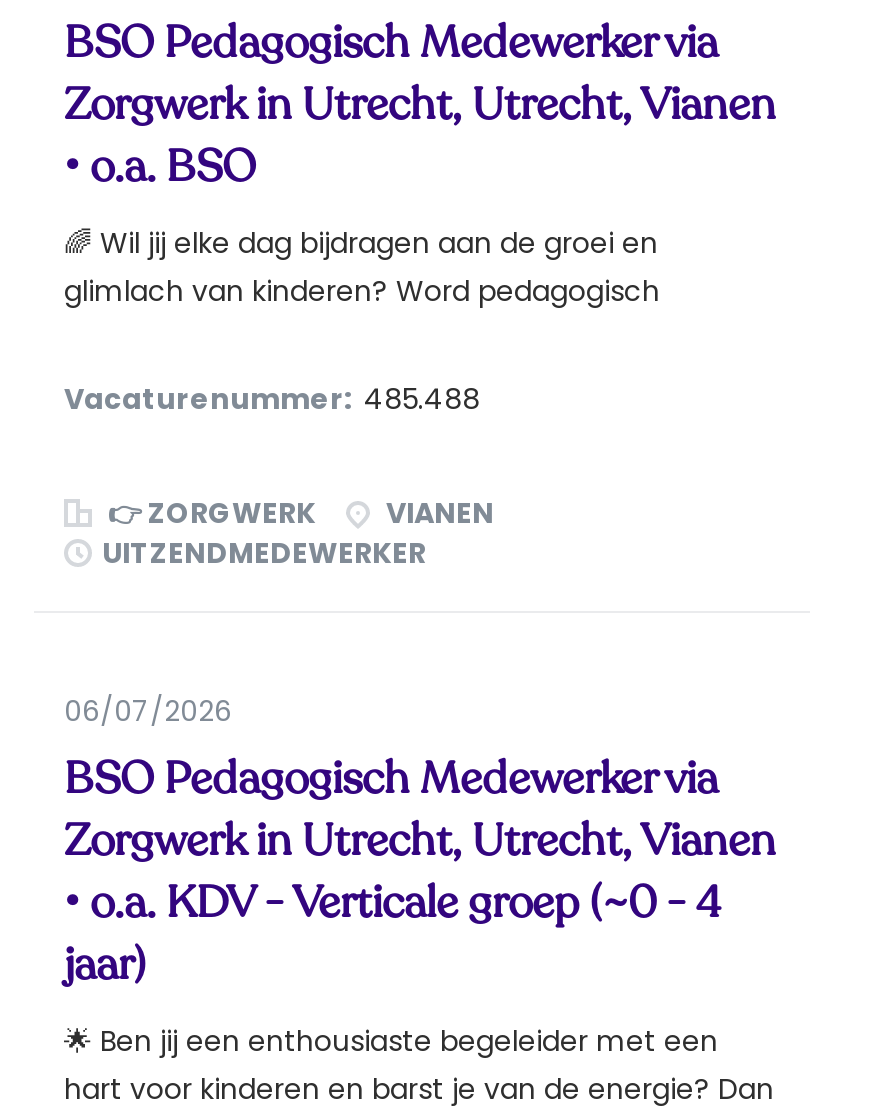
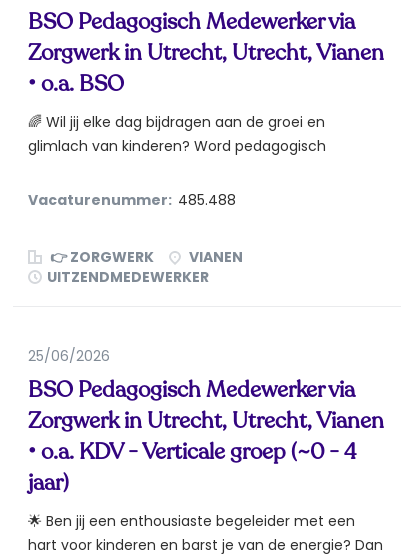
- 06/07/2026
+ 25/06/2026
